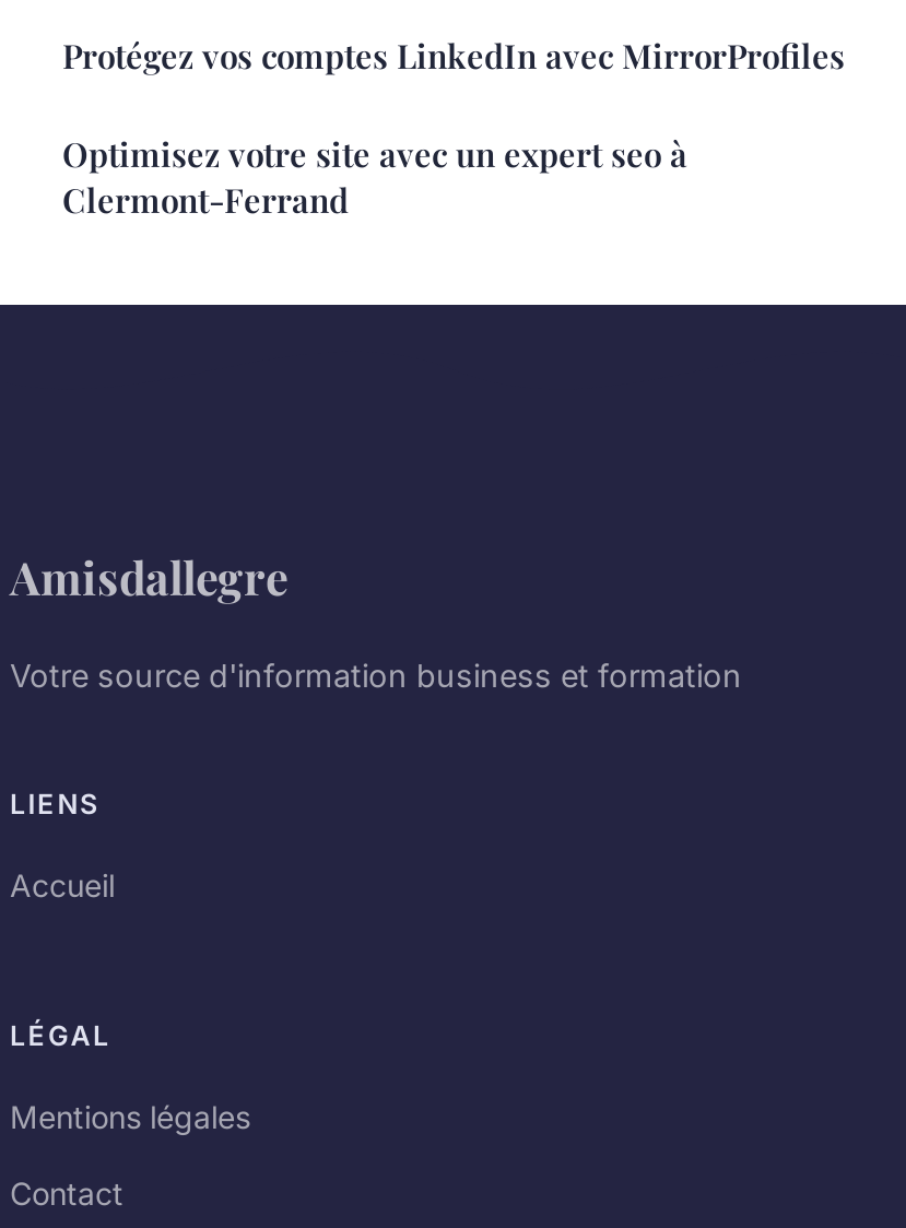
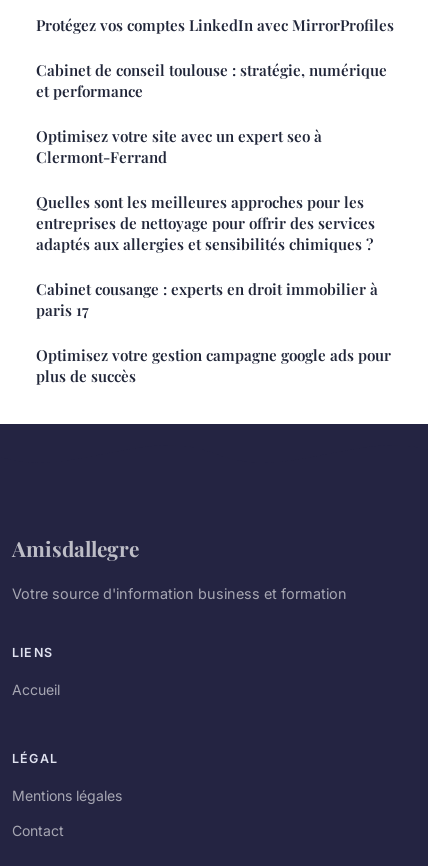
+ Cabinet de conseil toulouse : stratégie, numérique
+ et performance

+ Quelles sont les meilleures approches pour les
+ entreprises de nettoyage pour offrir des services
+ adaptés aux allergies et sensibilités chimiques ?
+ Cabinet cousange : experts en droit immobilier à
+ paris 17
+ Optimisez votre gestion campagne google ads pour
+ plus de succès
